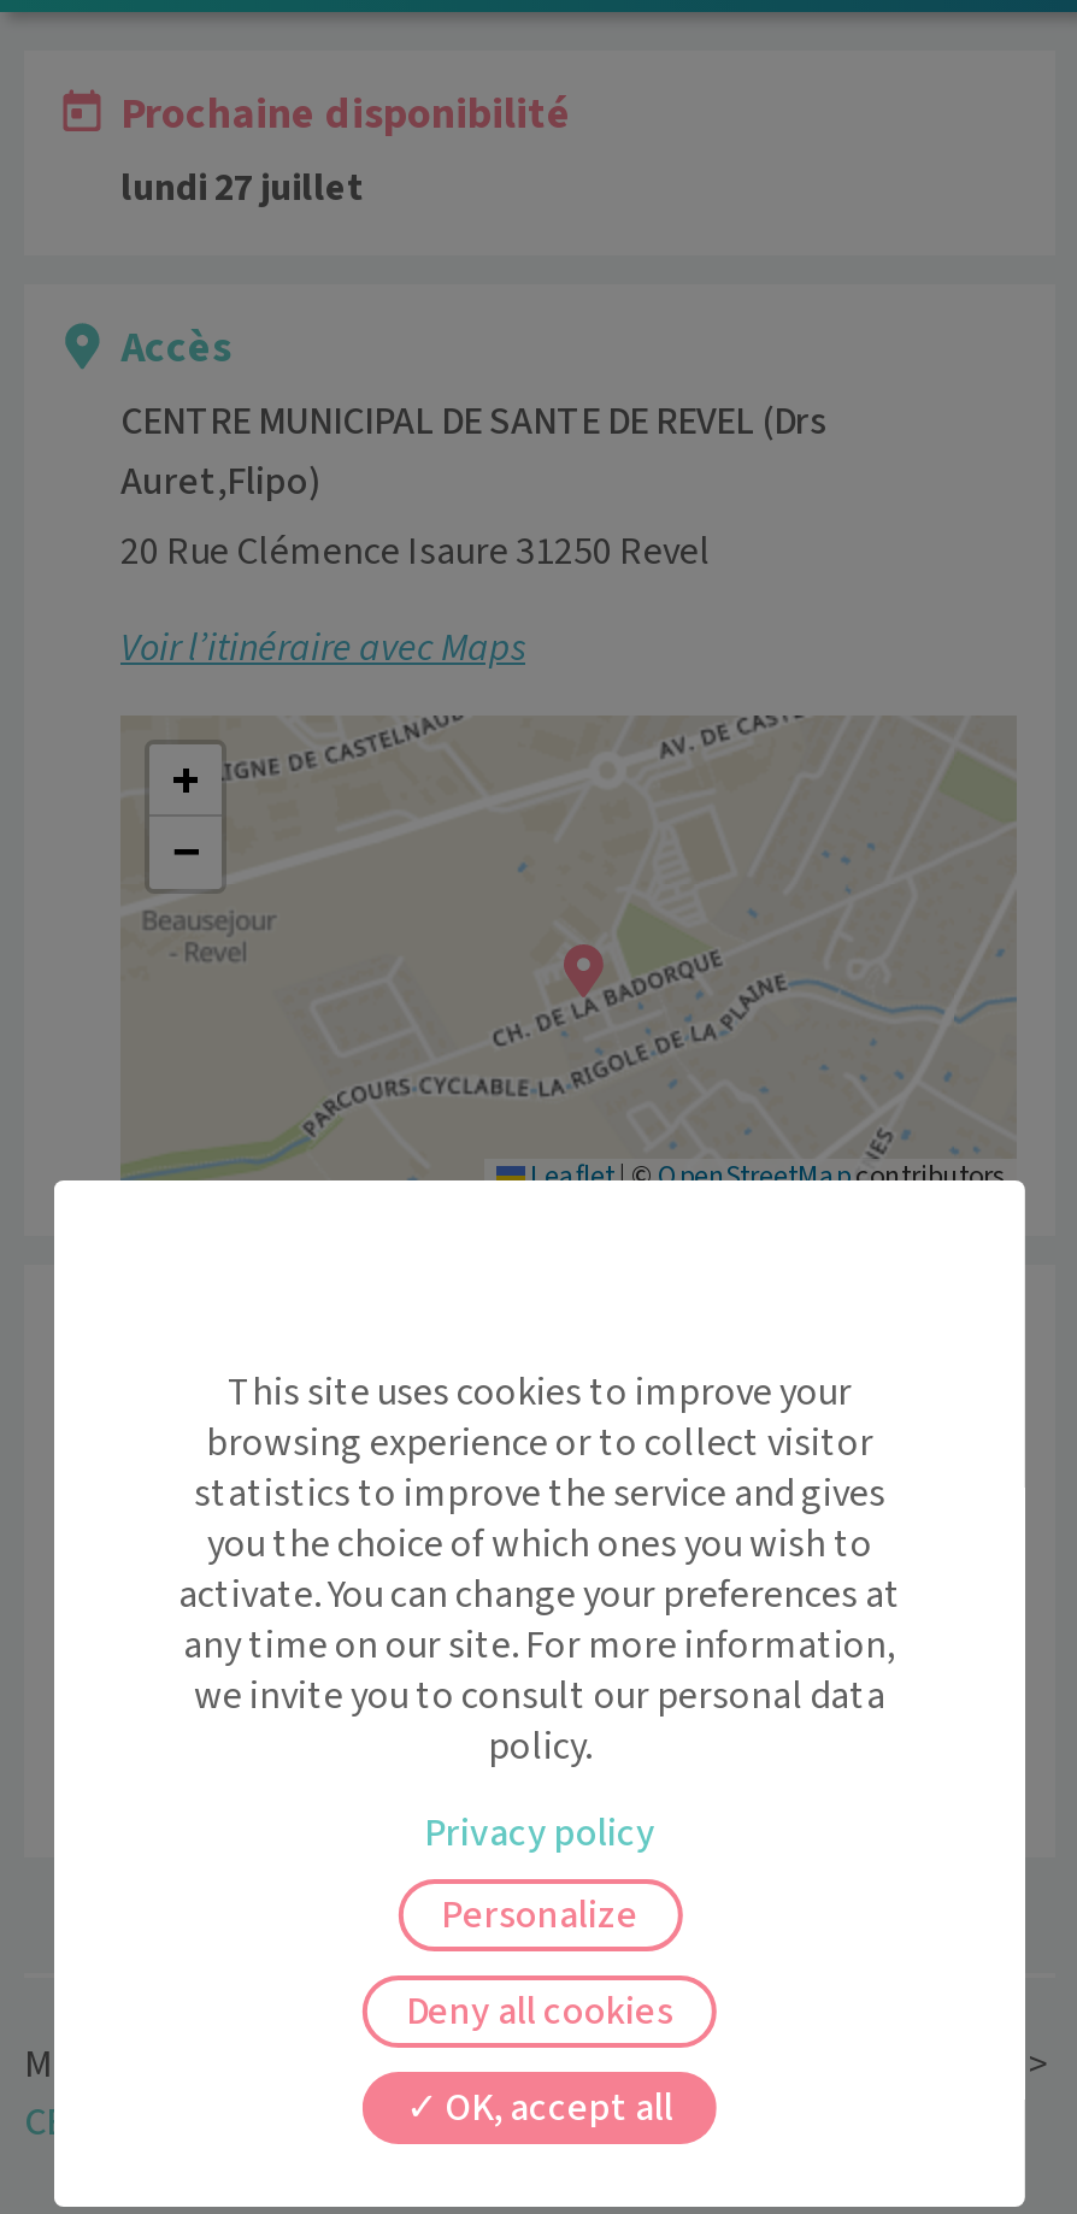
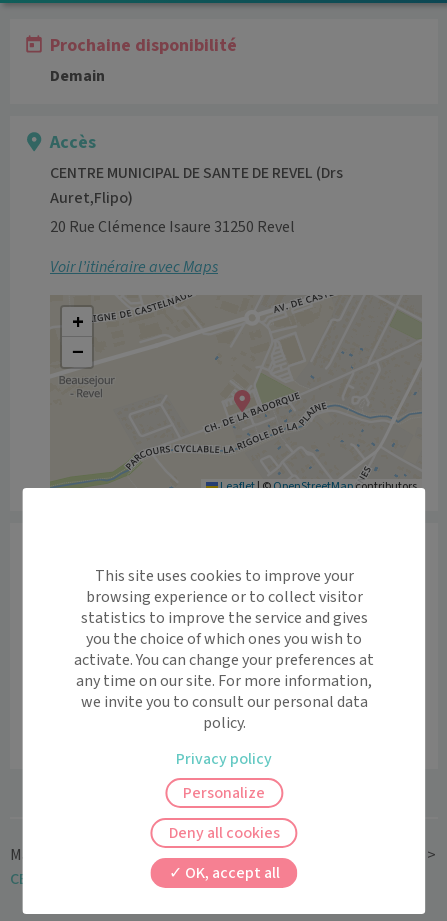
- lundi 27 juillet
+ Demain
